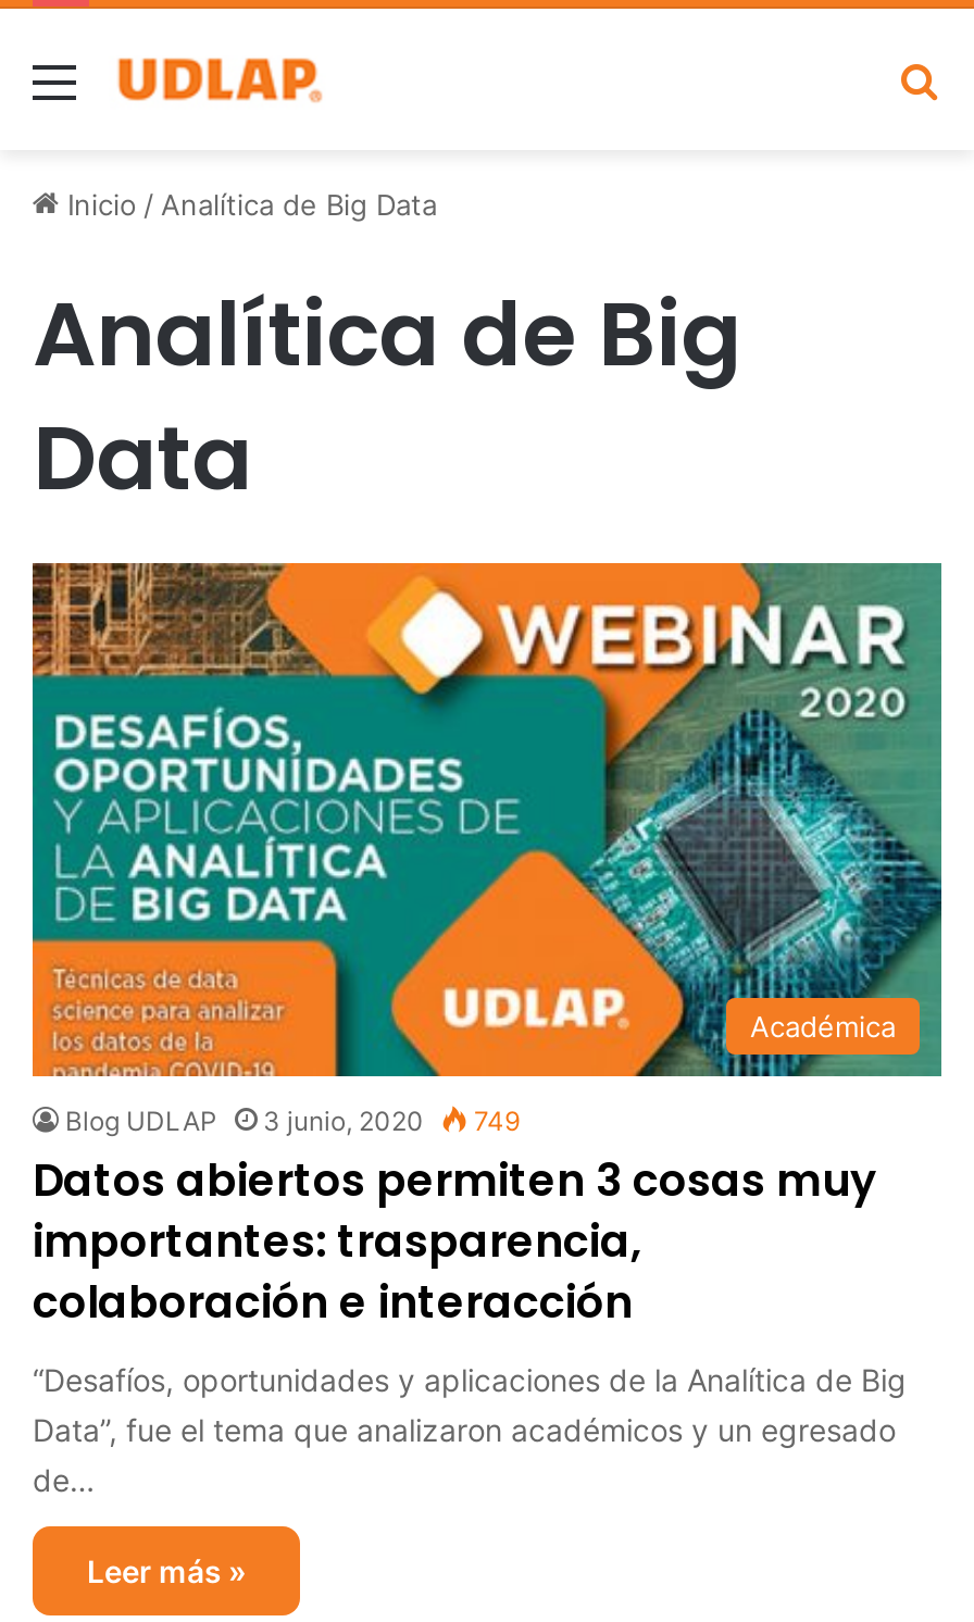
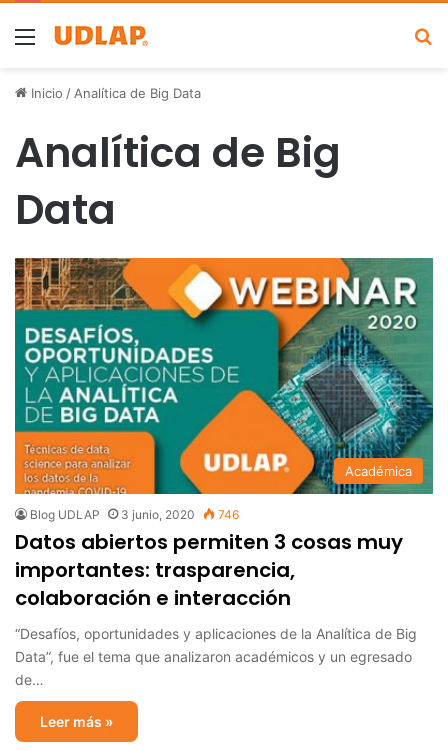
- Blog UDLAP 3 junio, 2020 749
+ Blog UDLAP 3 junio, 2020 746
